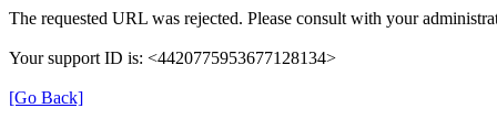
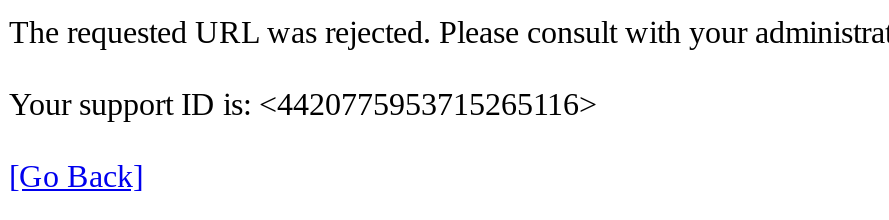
- Your support ID is: <4420775953677128134>
+ Your support ID is: <4420775953715265116>
